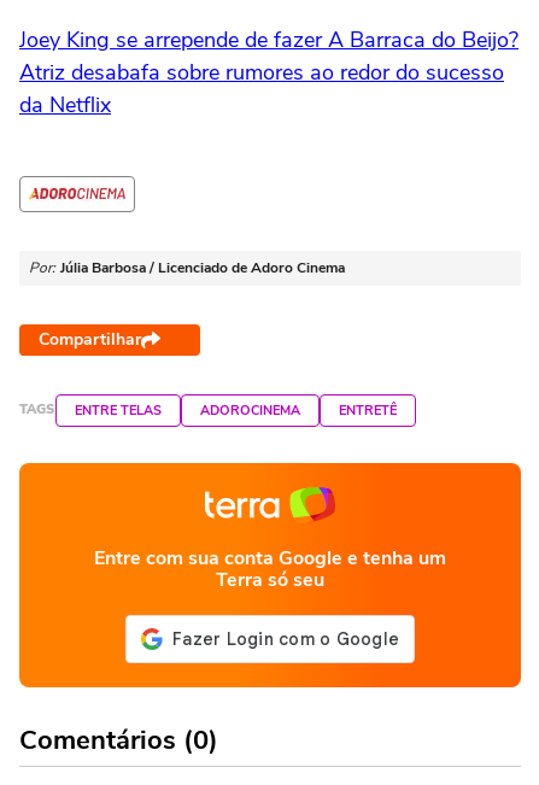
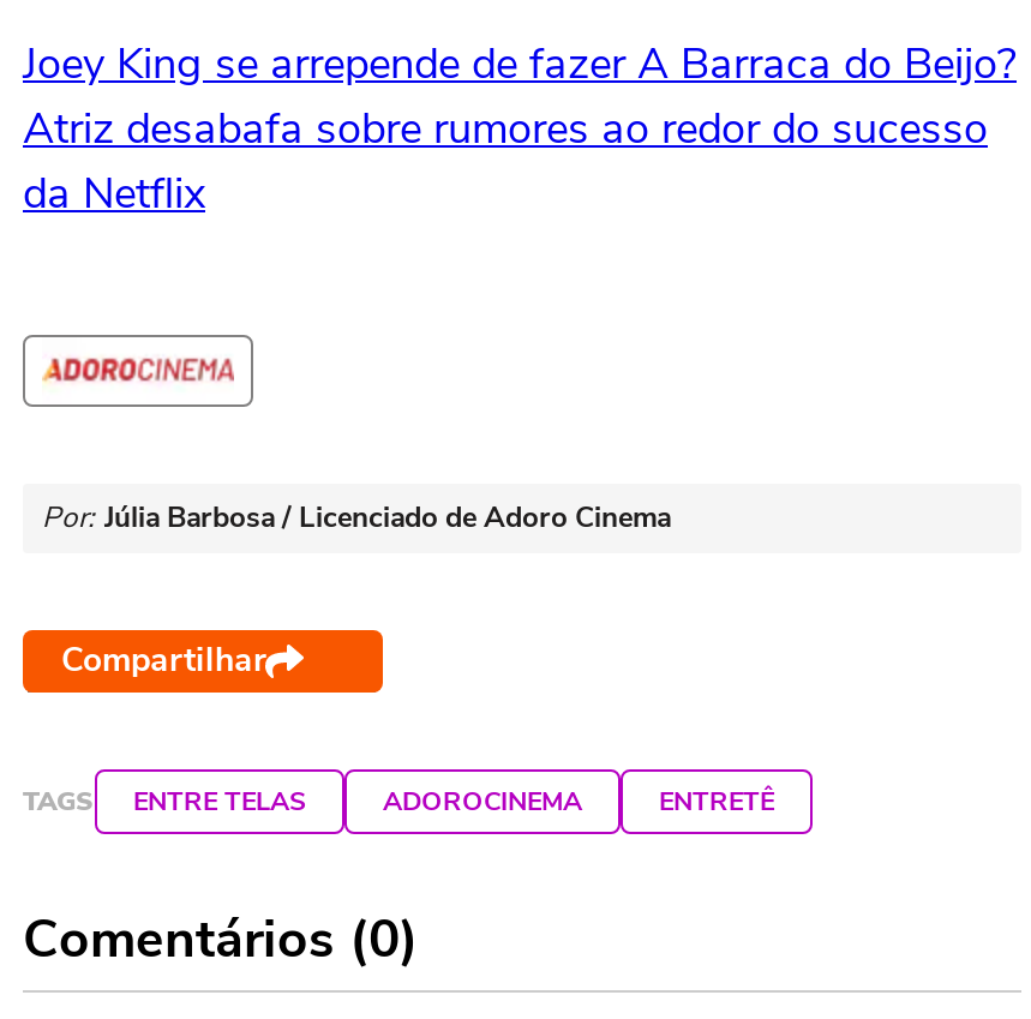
- [image]
- Entre com sua conta Google e tenha um
- Terra só seu
